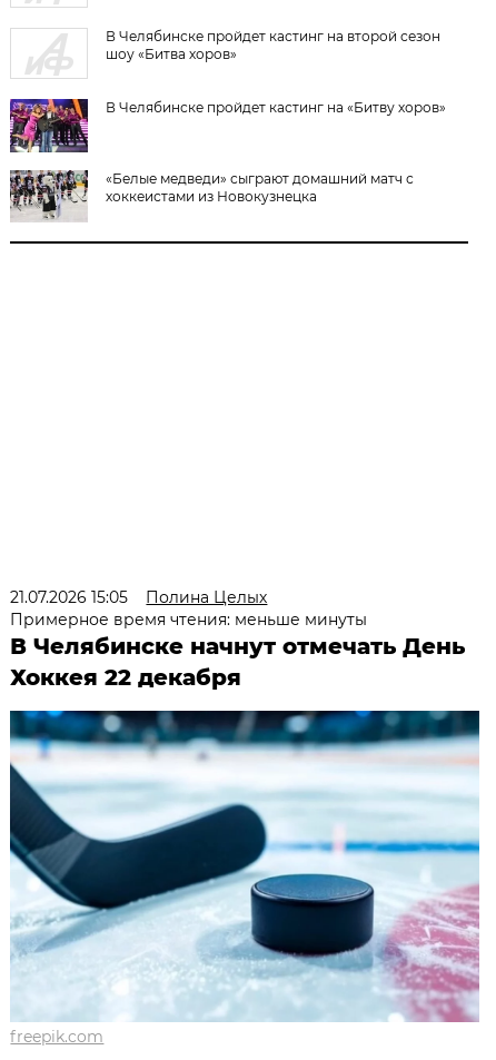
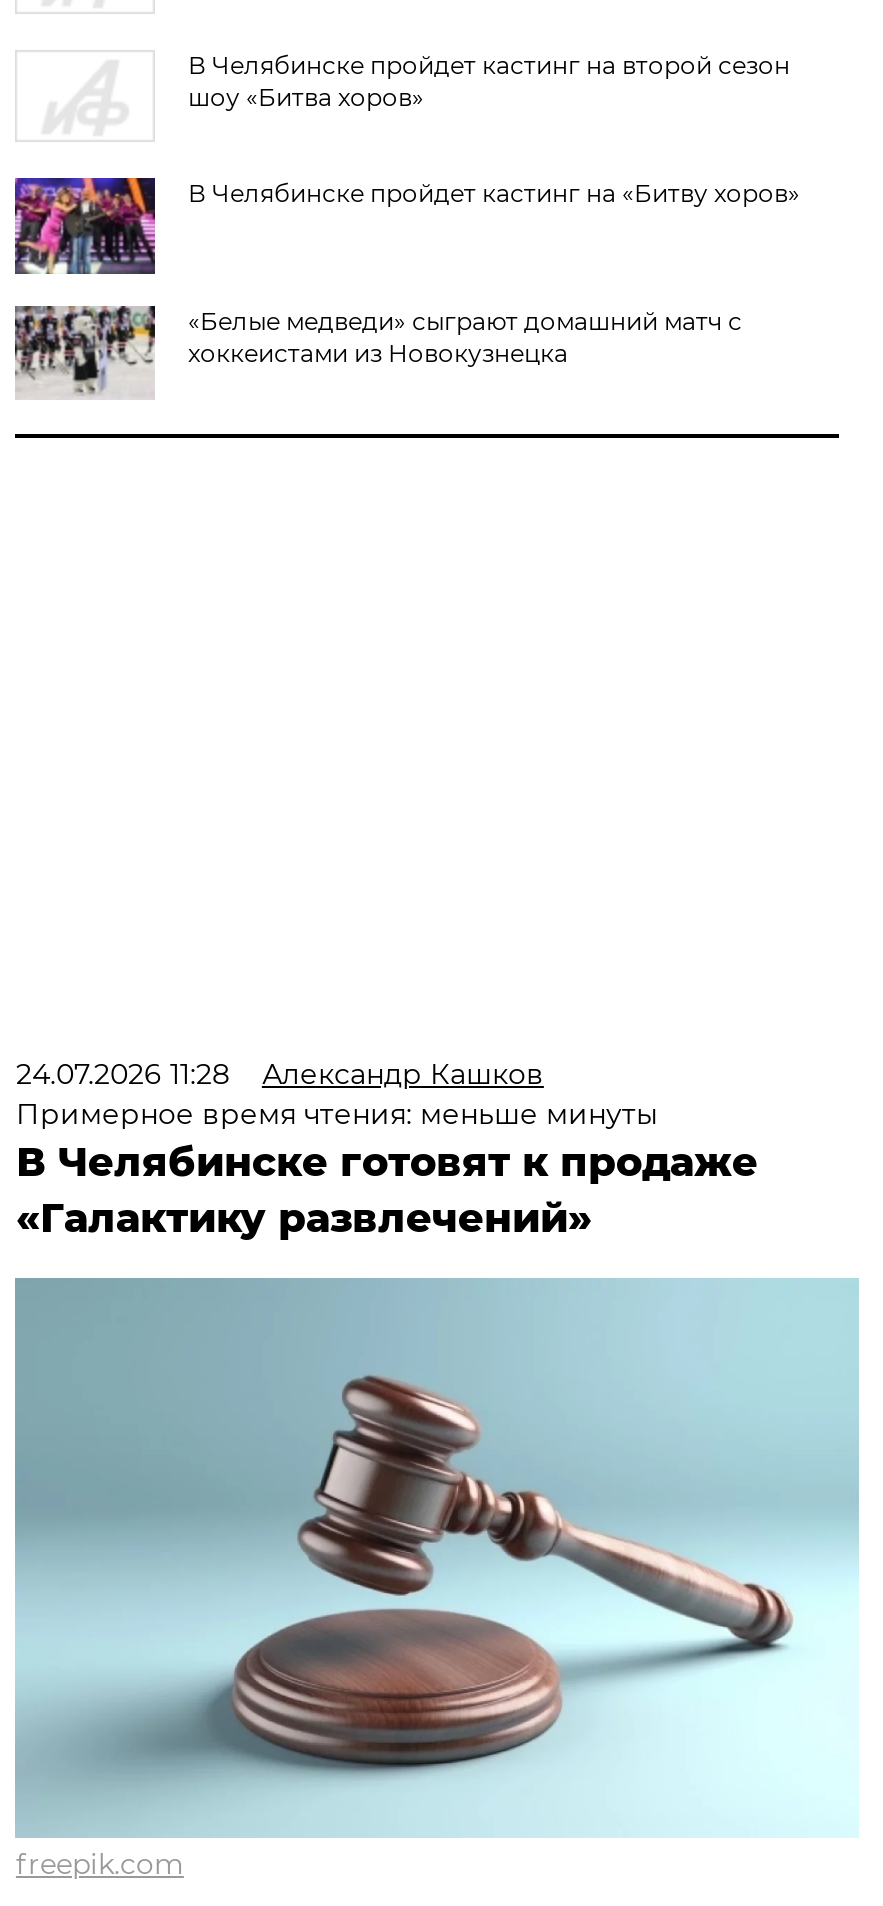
- 21.07.2026 15:05
- Полина Целых
+ 24.07.2026 11:28
+ Александр Кашков

- В Челябинске начнут отмечать День
- Хоккея 22 декабря
+ В Челябинске готовят к продаже
+ «Галактику развлечений»

- [image]
+ [image]
